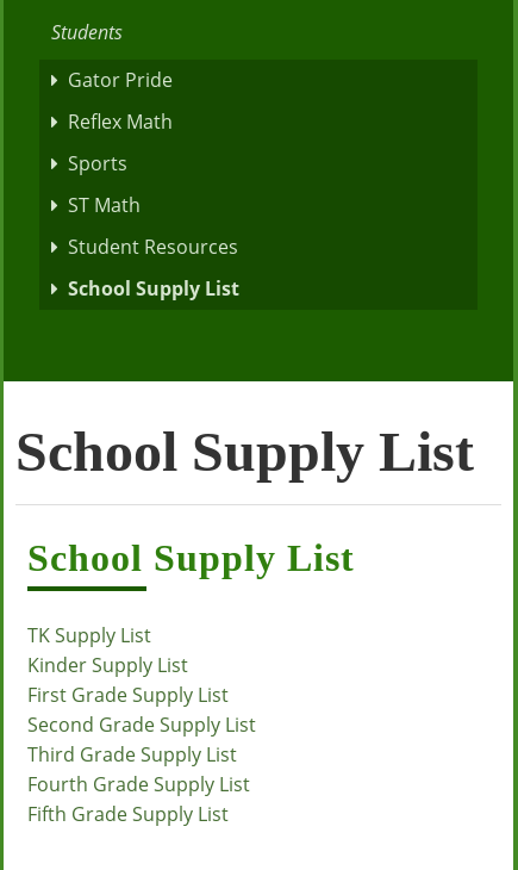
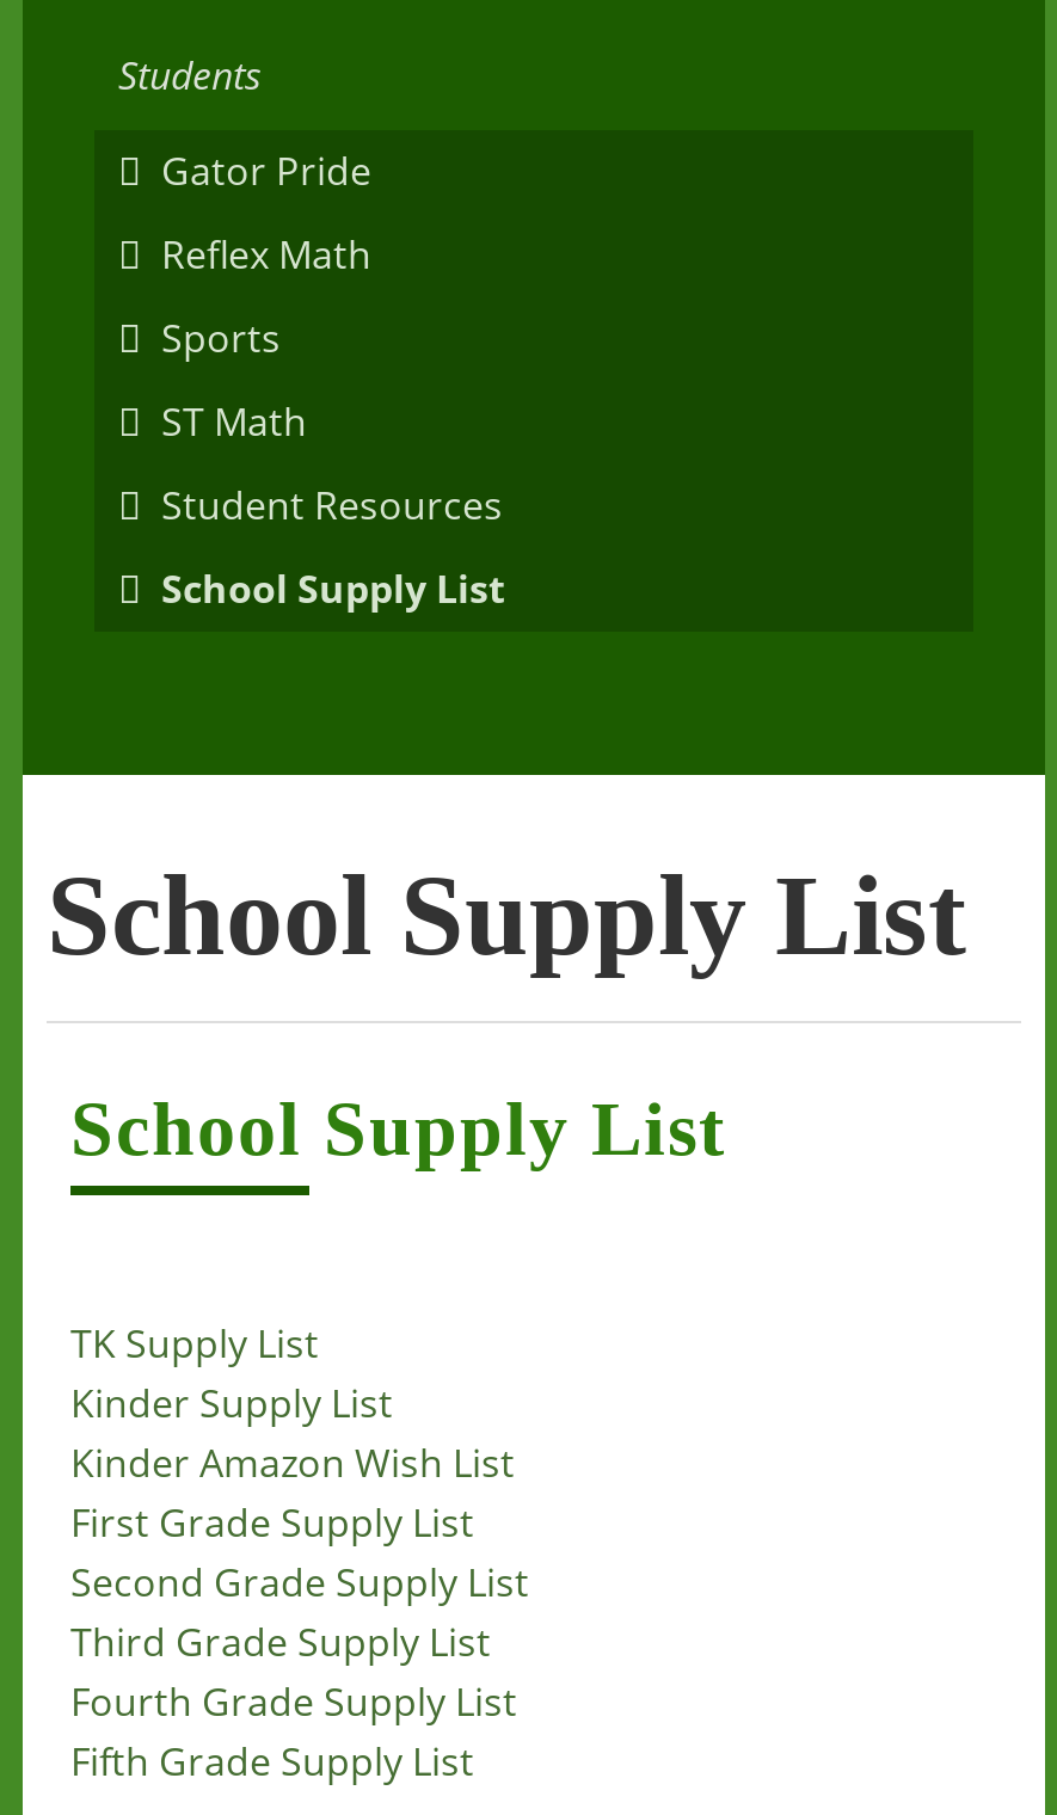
+ Kinder Amazon Wish List
